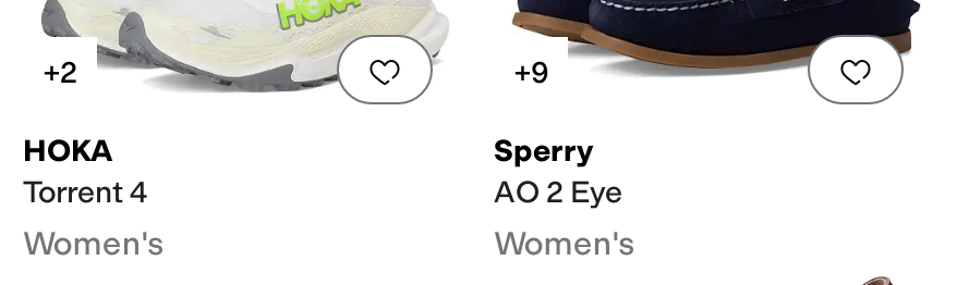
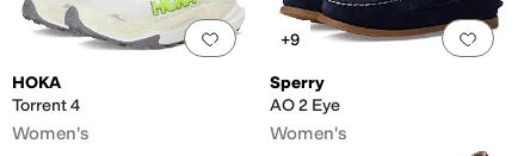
- +2
